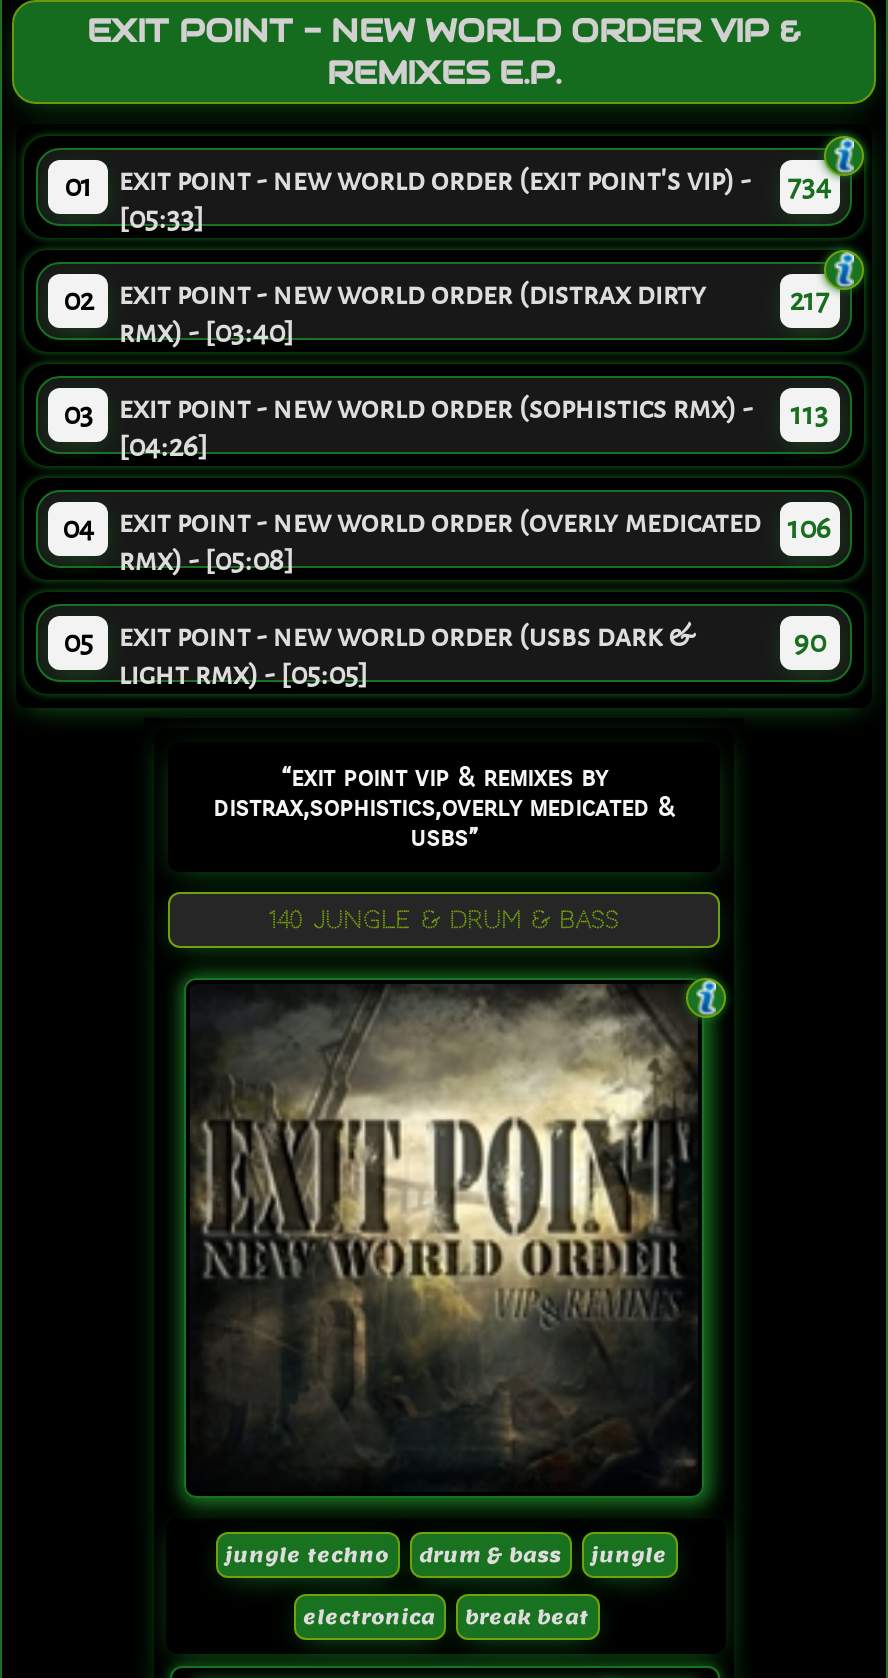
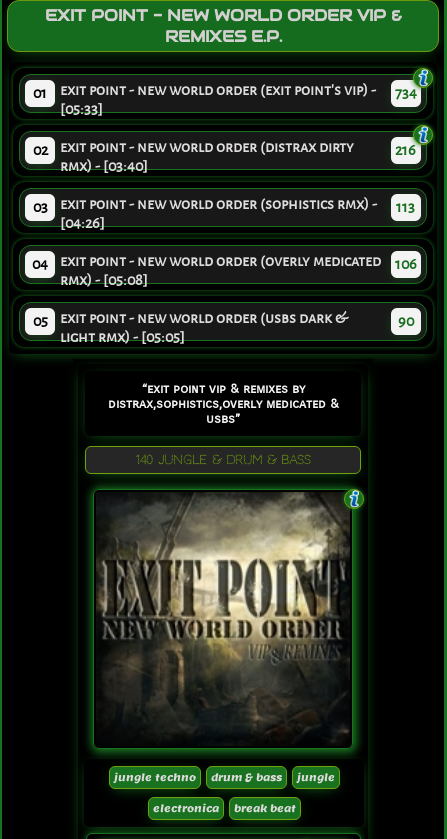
- 217
+ 216
